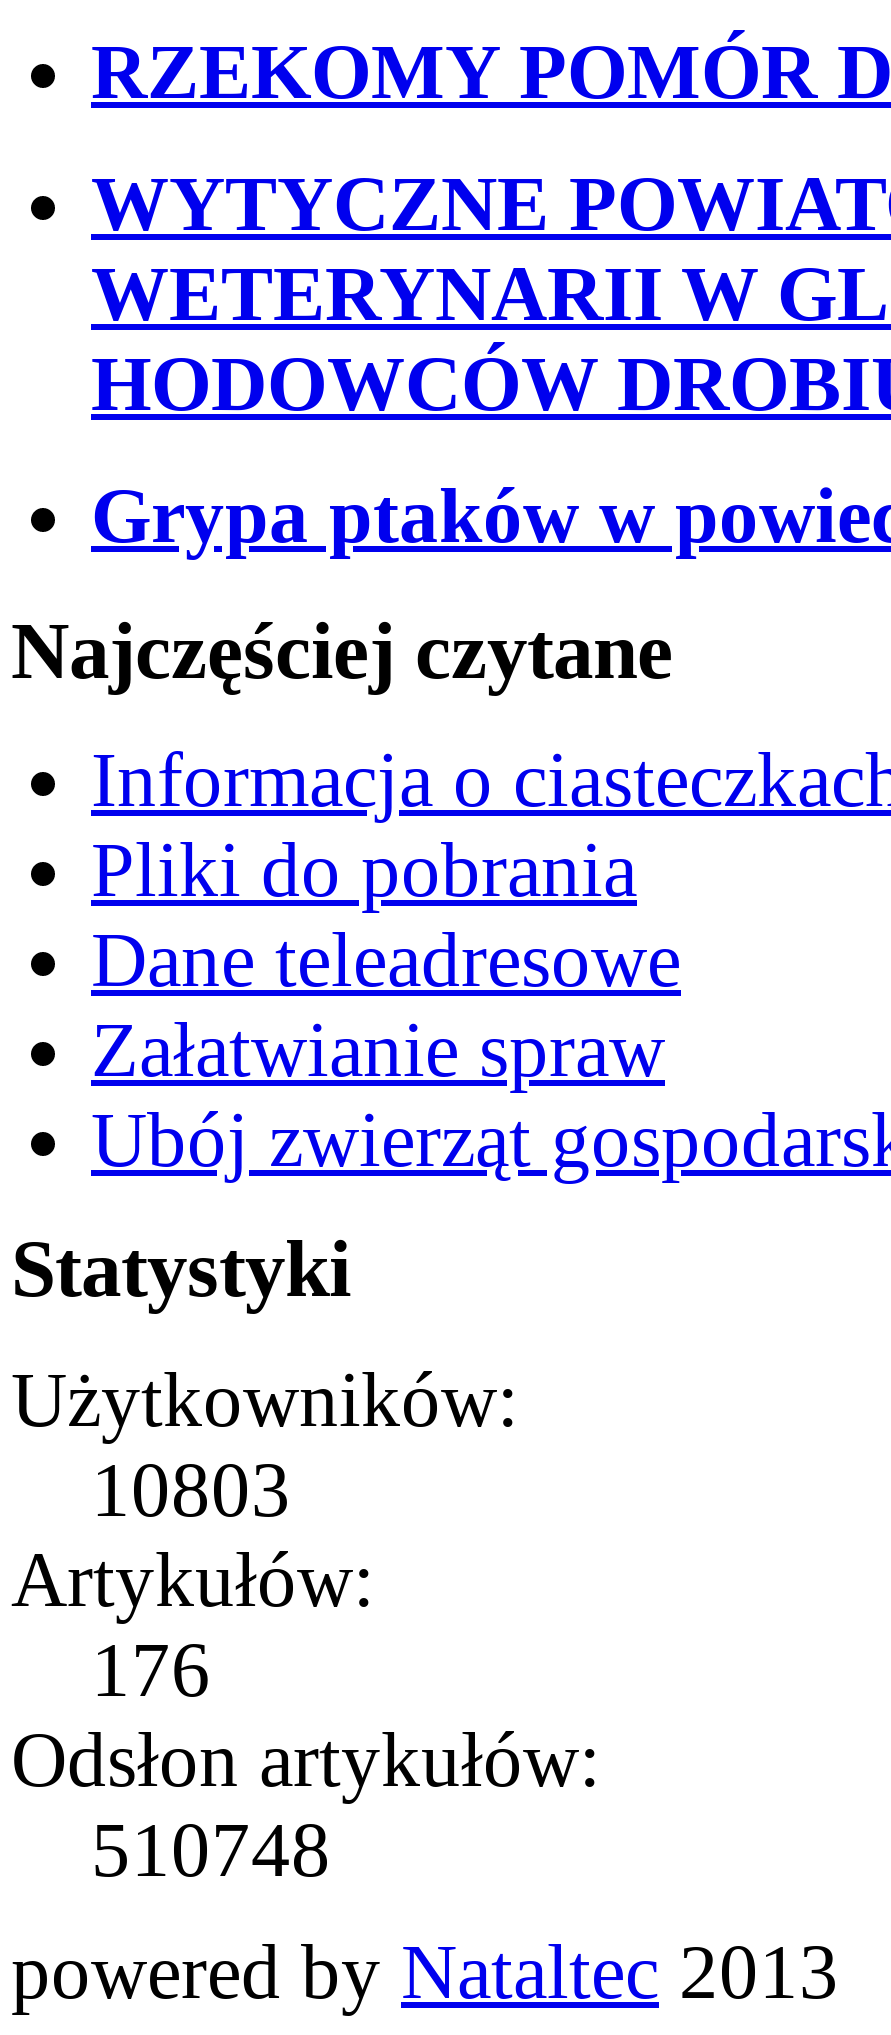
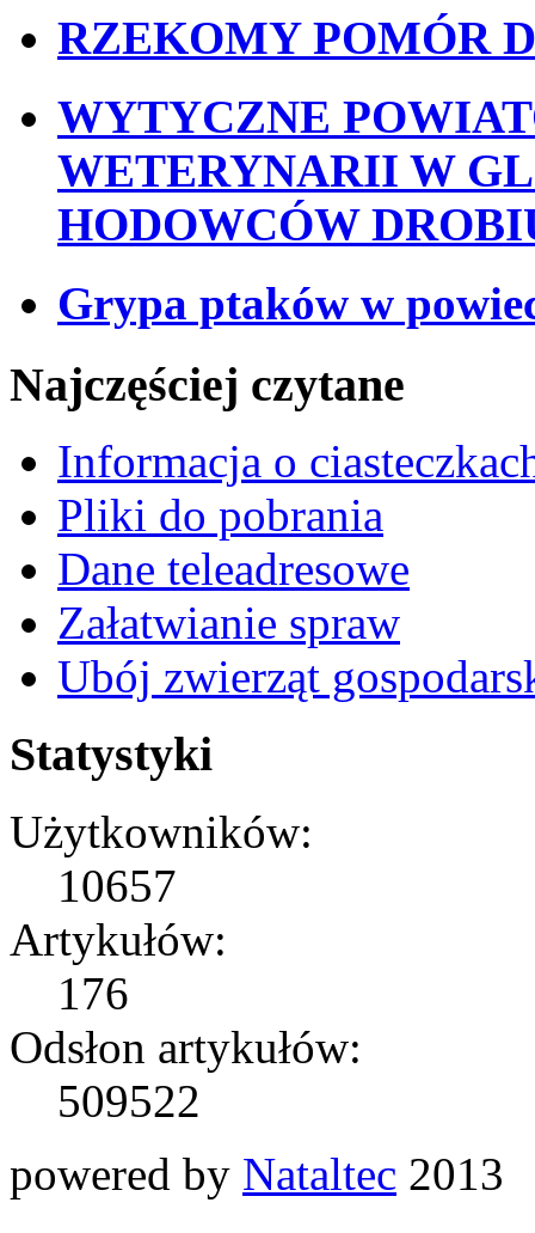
- 10803
+ 10657

- 510748
+ 509522
